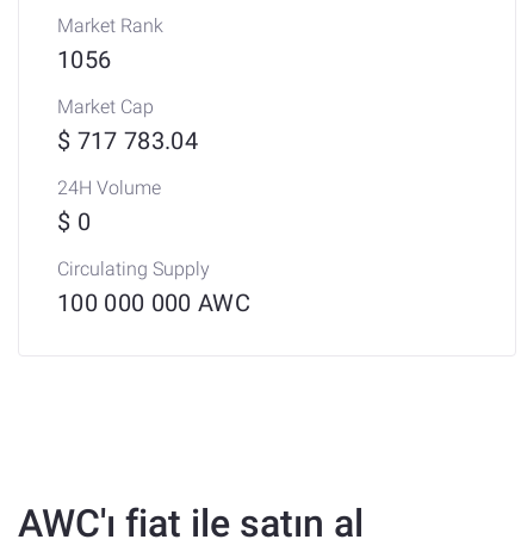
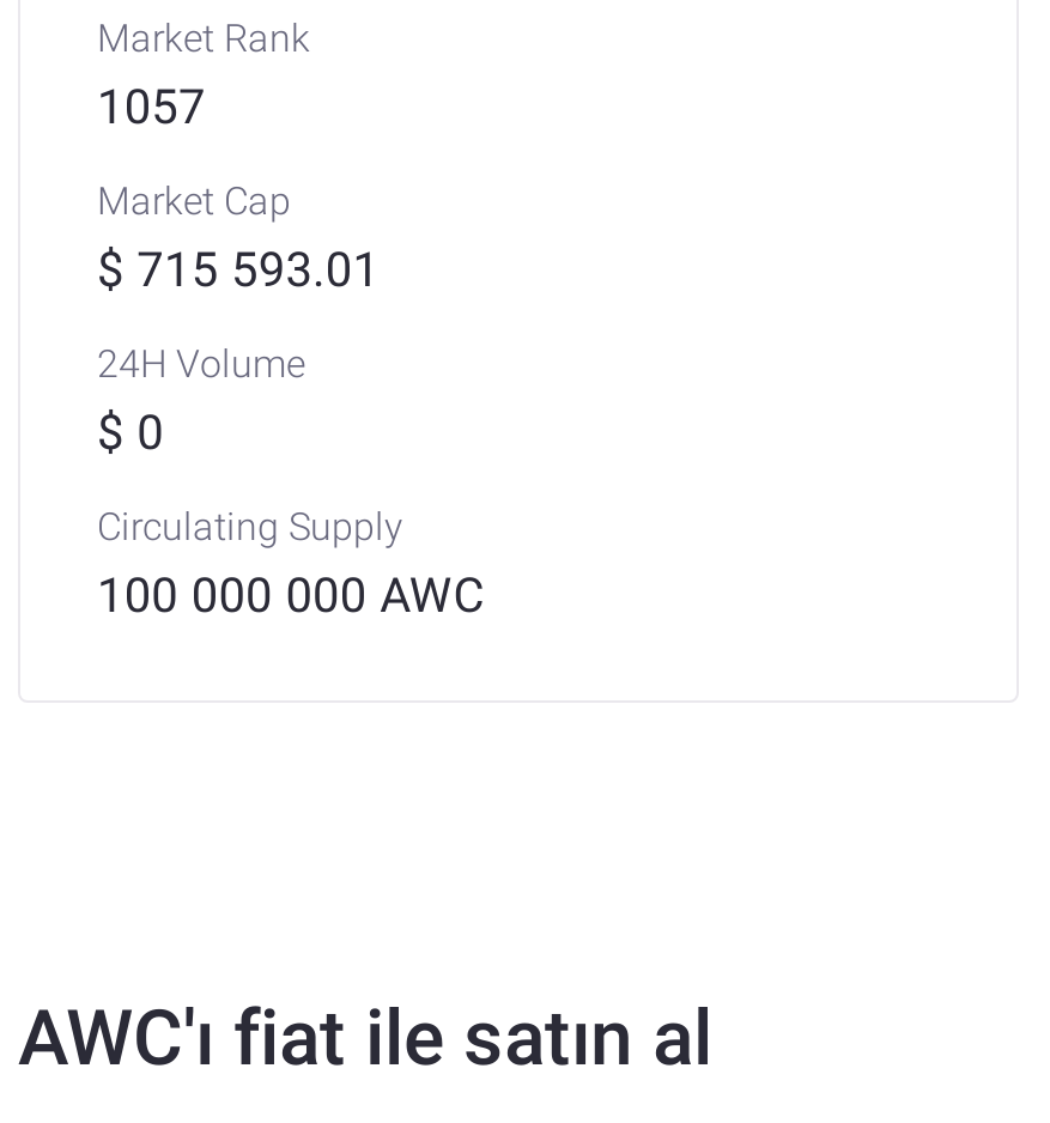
- 1056
+ 1057

- $ 717 783.04
+ $ 715 593.01
